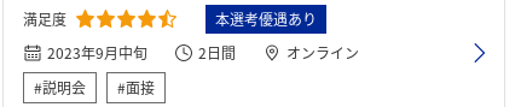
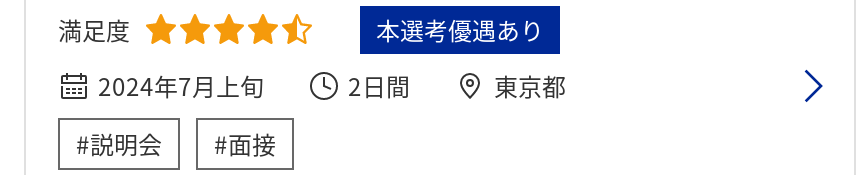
- 2023年9月中旬
+ 2024年7月上旬

- オンライン
+ 東京都
